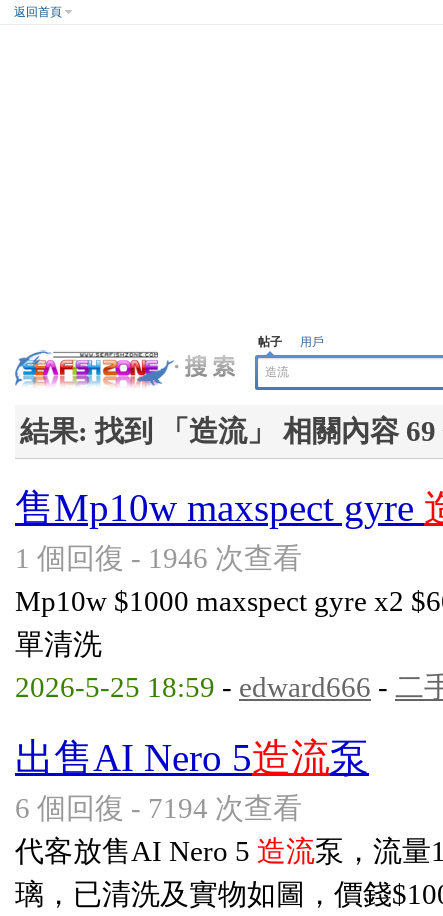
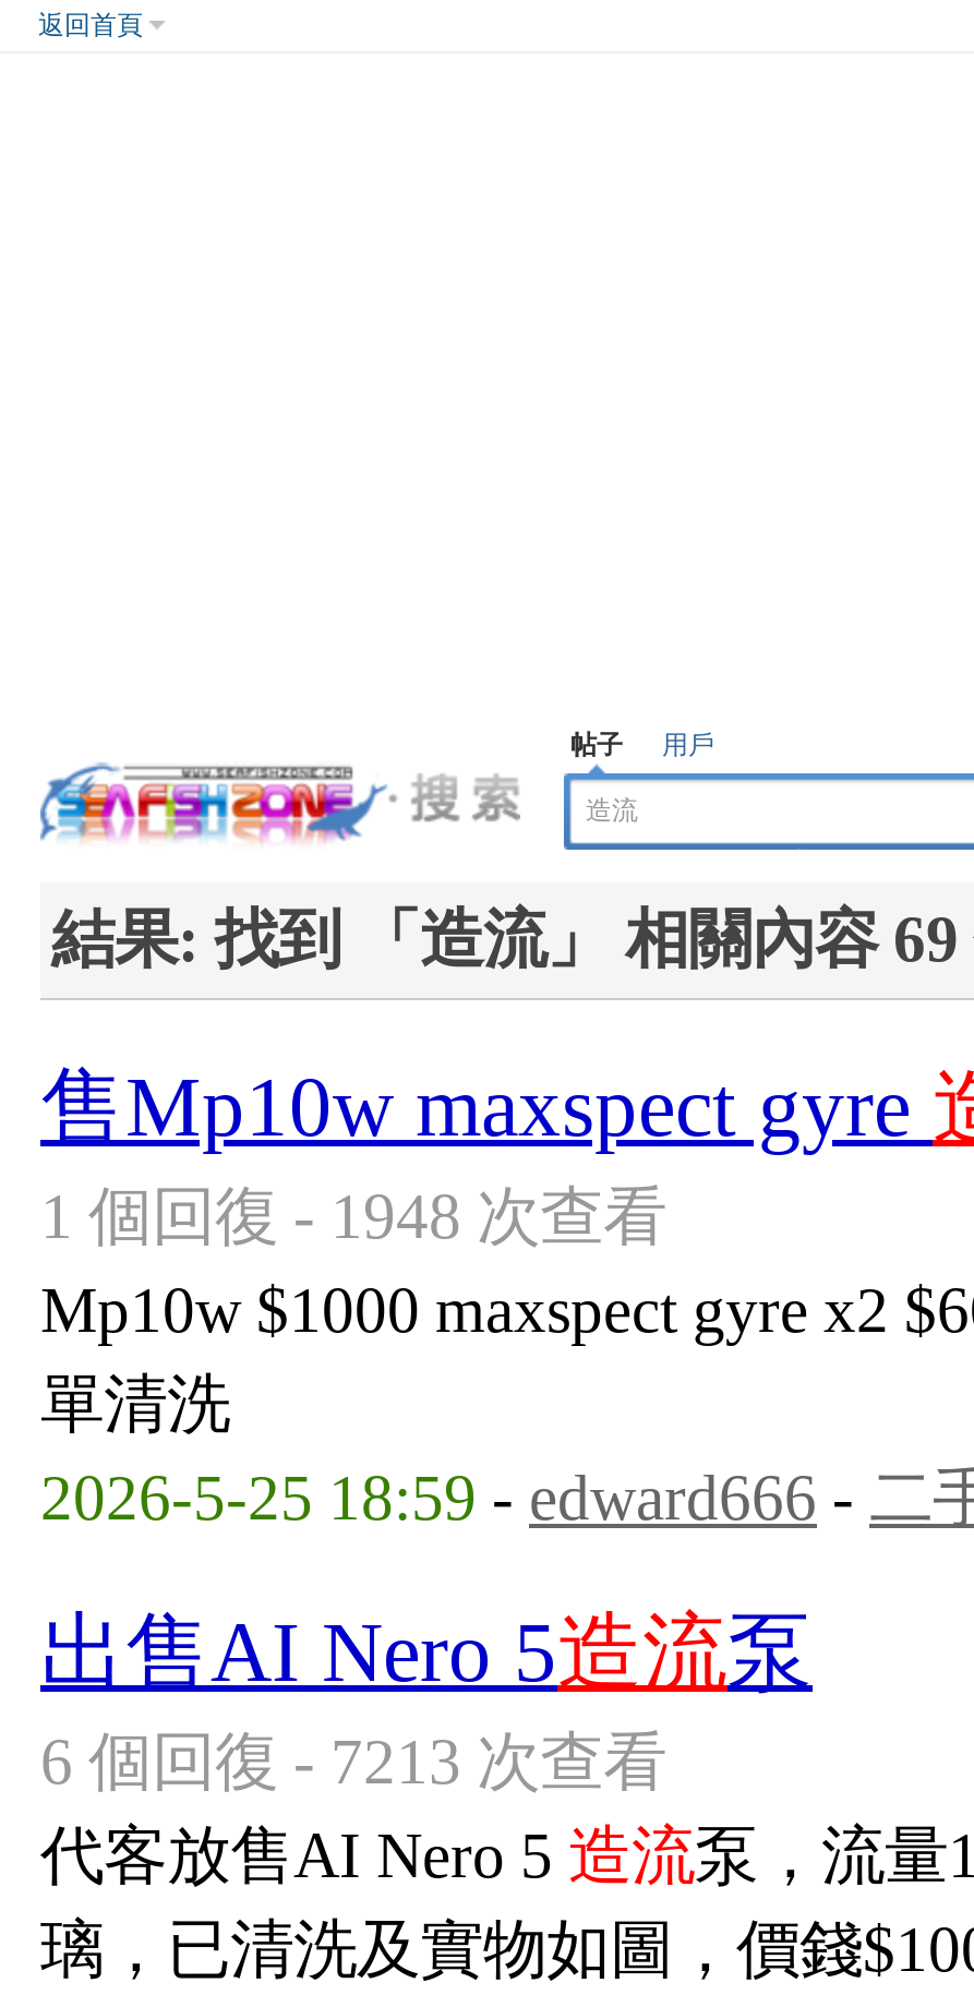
- 1 個回復 - 1946 次查看
+ 1 個回復 - 1948 次查看

- 6 個回復 - 7194 次查看
+ 6 個回復 - 7213 次查看
